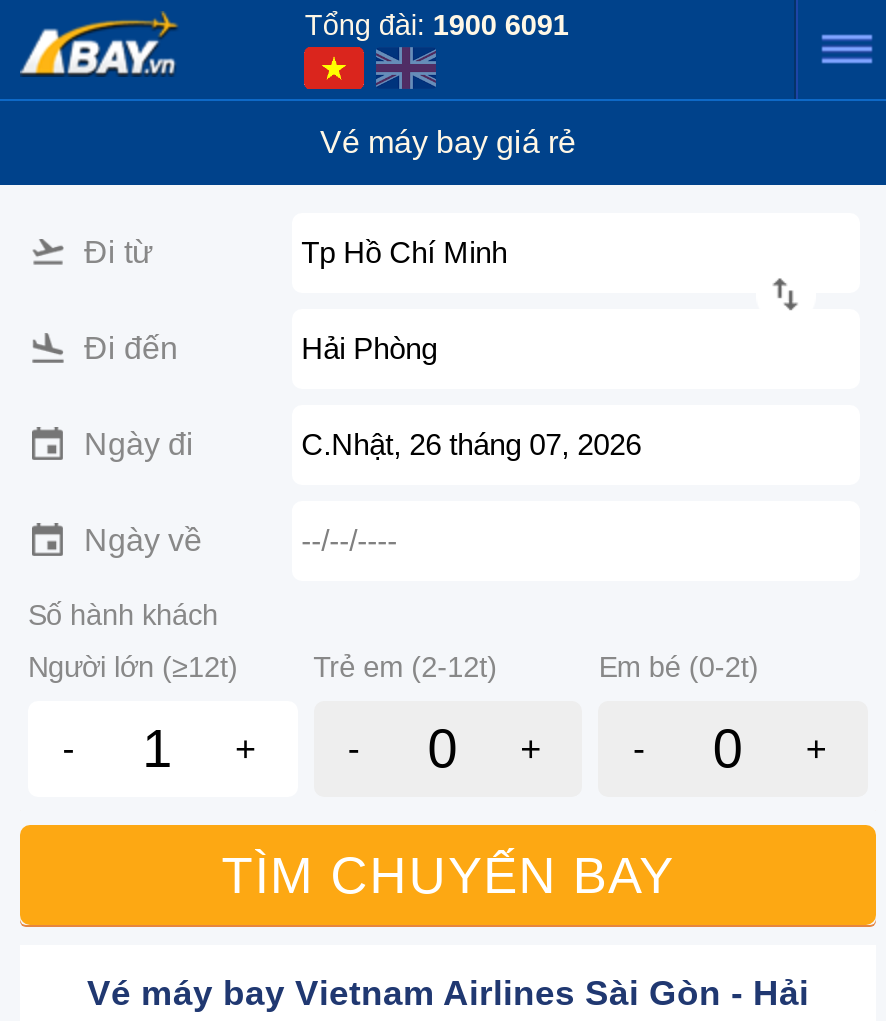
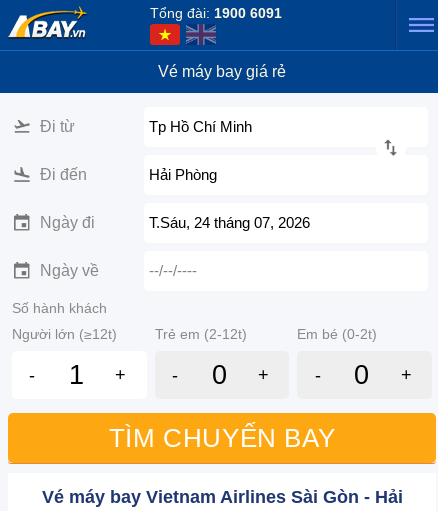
- C.Nhật, 26 tháng 07, 2026
+ T.Sáu, 24 tháng 07, 2026
